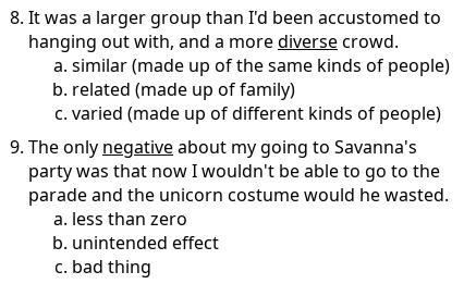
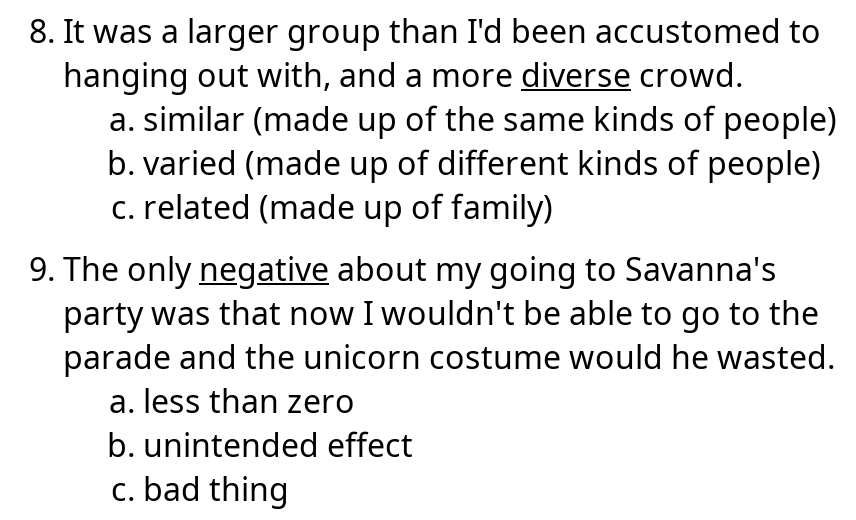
moved down: related (made up of family)

moved up: varied (made up of different kinds of people)
